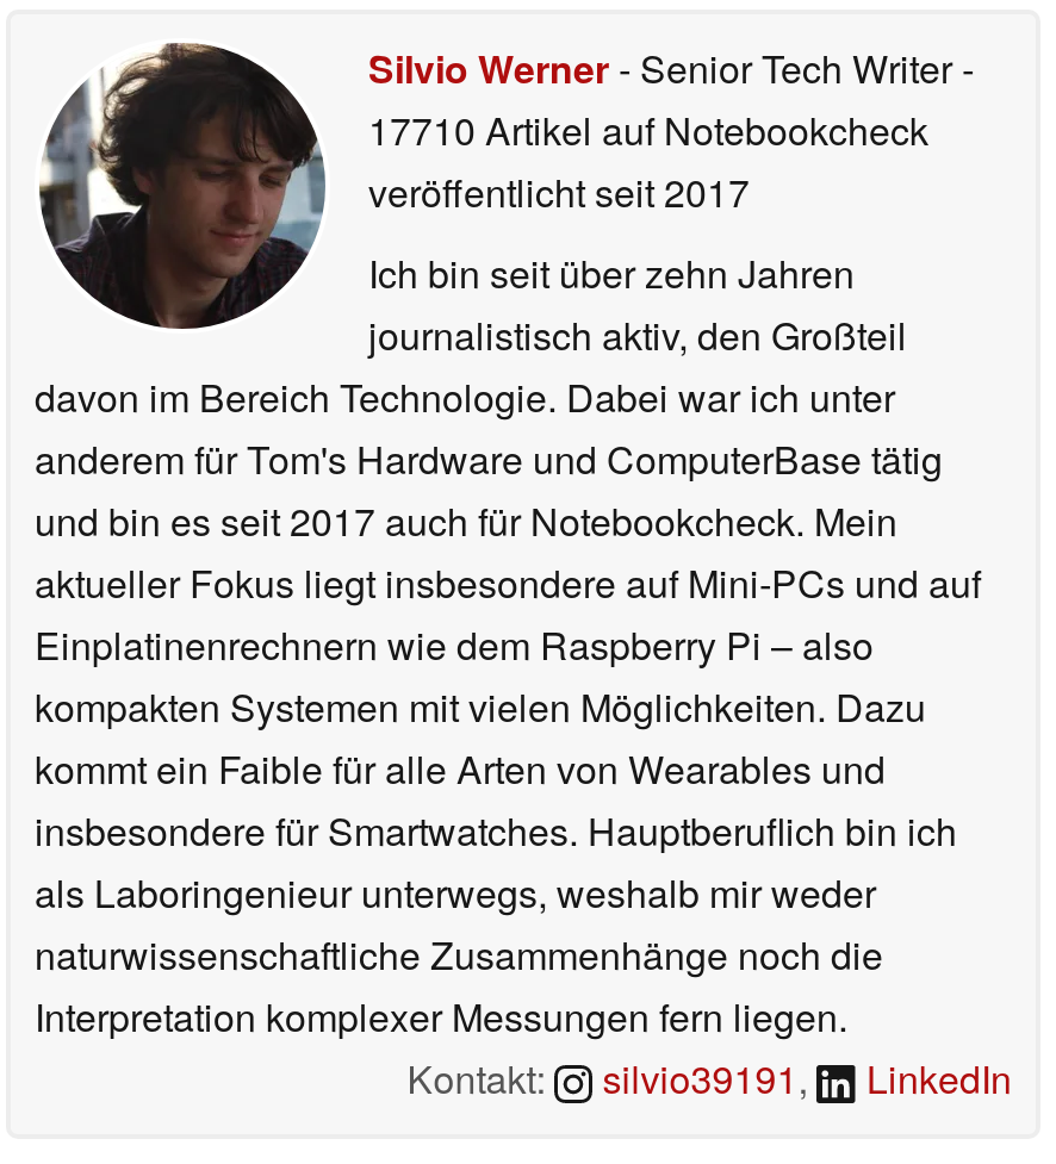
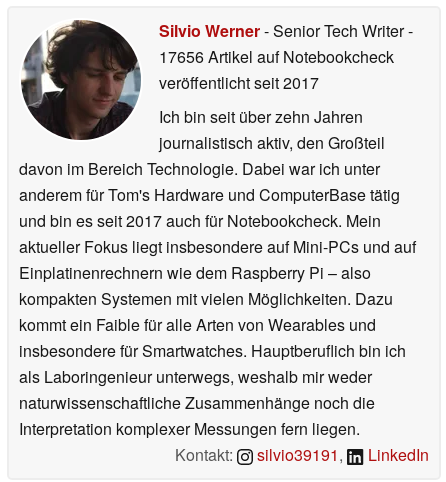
- 17710 Artikel auf Notebookcheck
+ 17656 Artikel auf Notebookcheck
